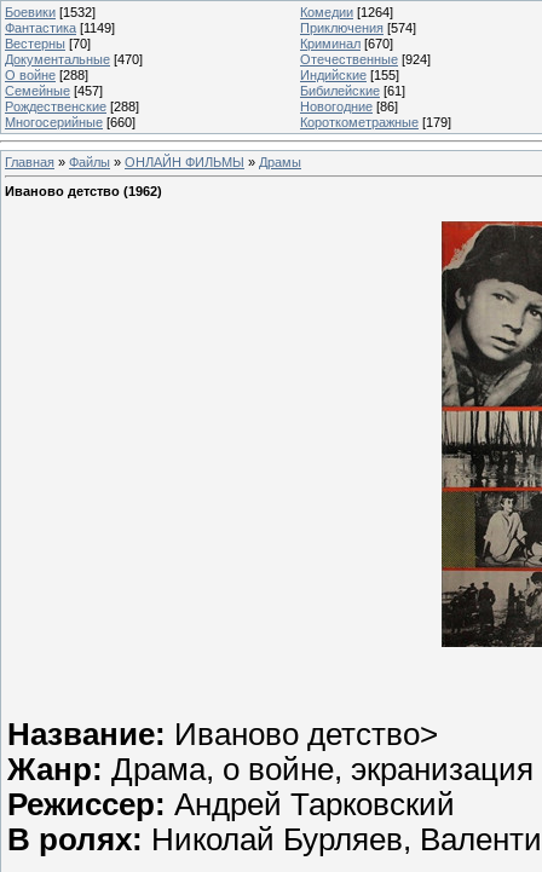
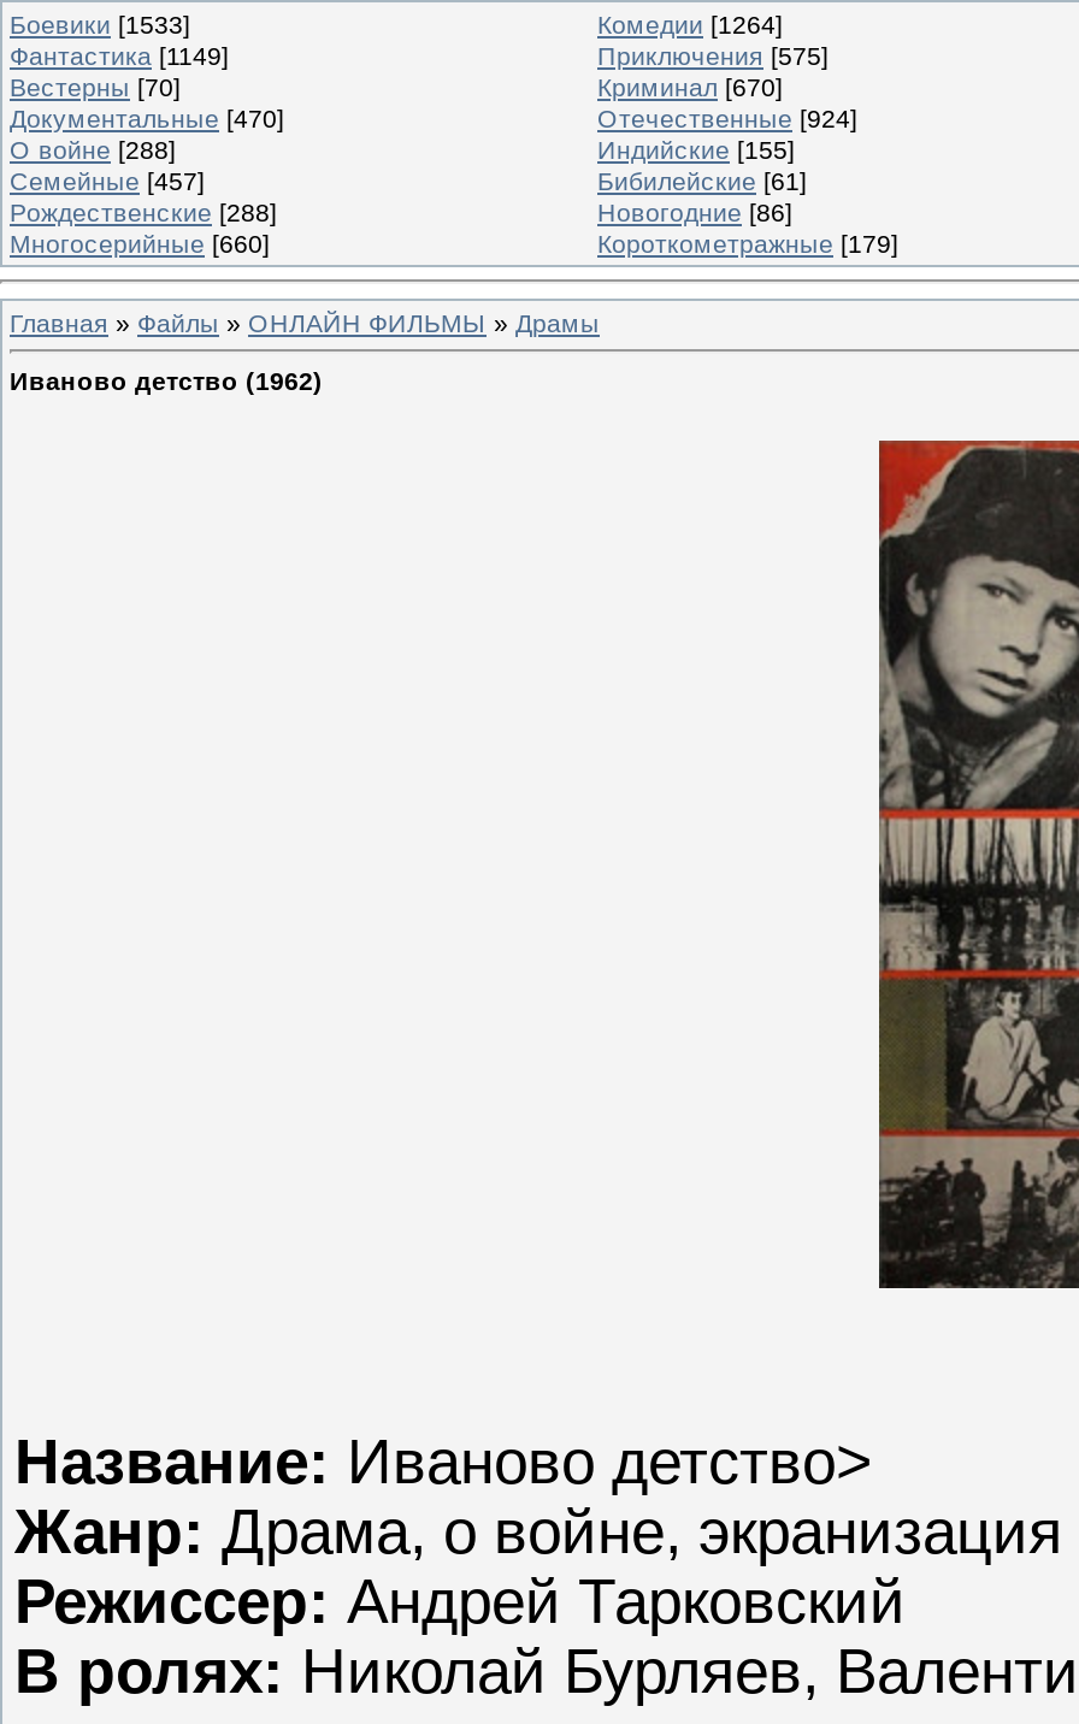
- Боевики [1532]
+ Боевики [1533]

- Приключения [574]
+ Приключения [575]
